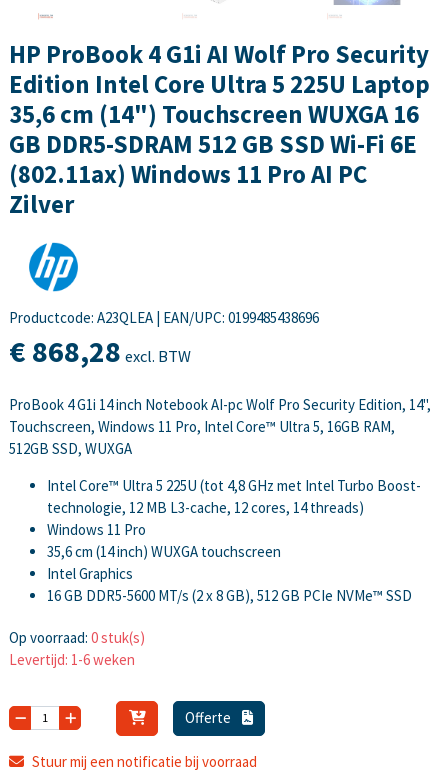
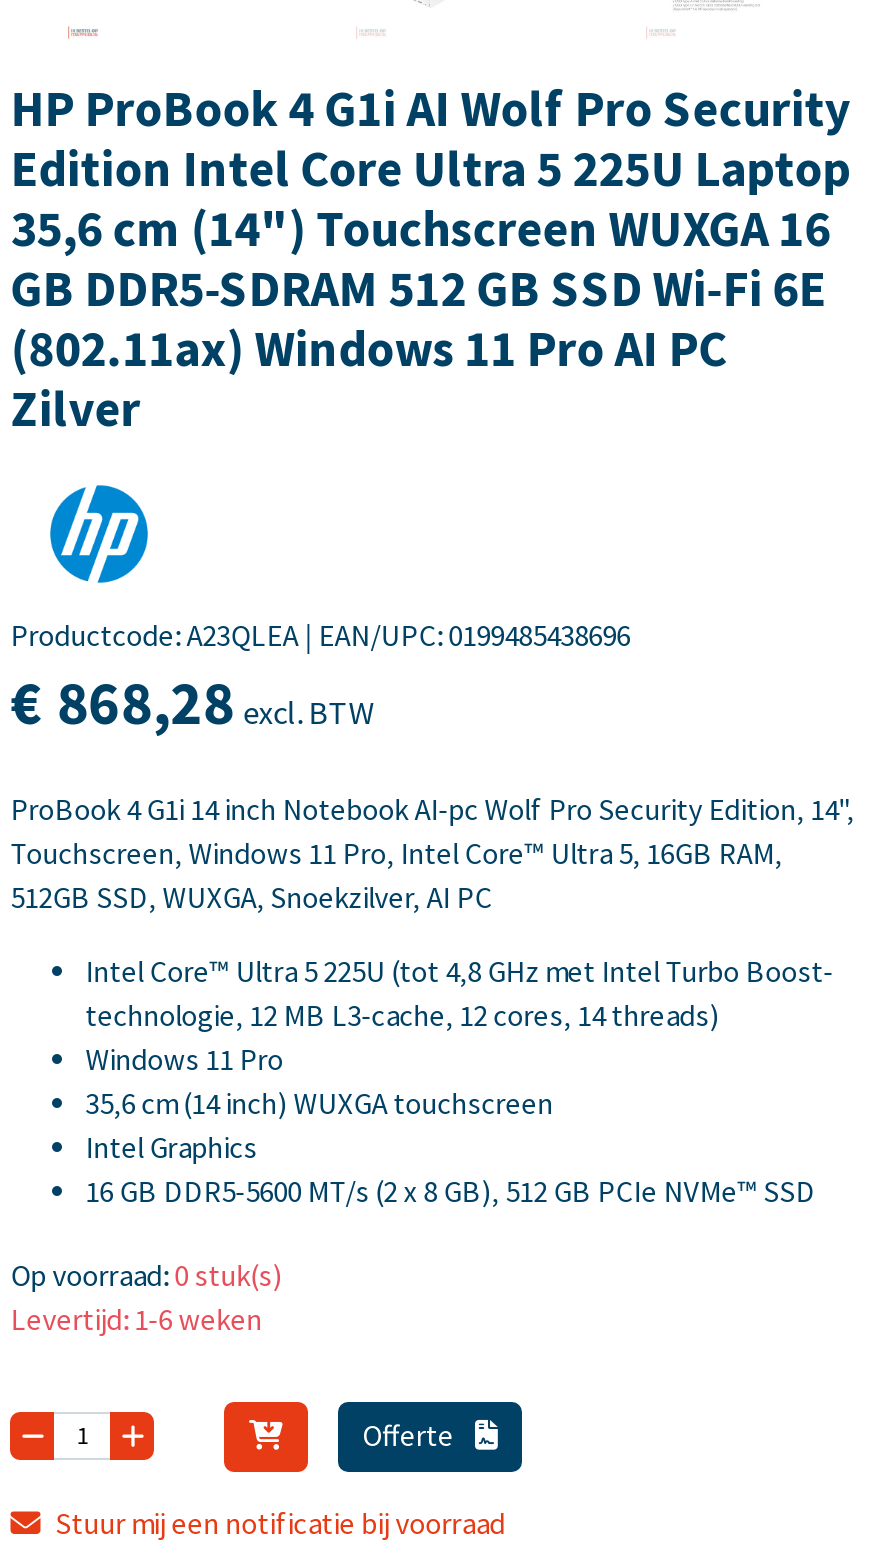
- 512GB SSD, WUXGA
+ 512GB SSD, WUXGA, Snoekzilver, AI PC
